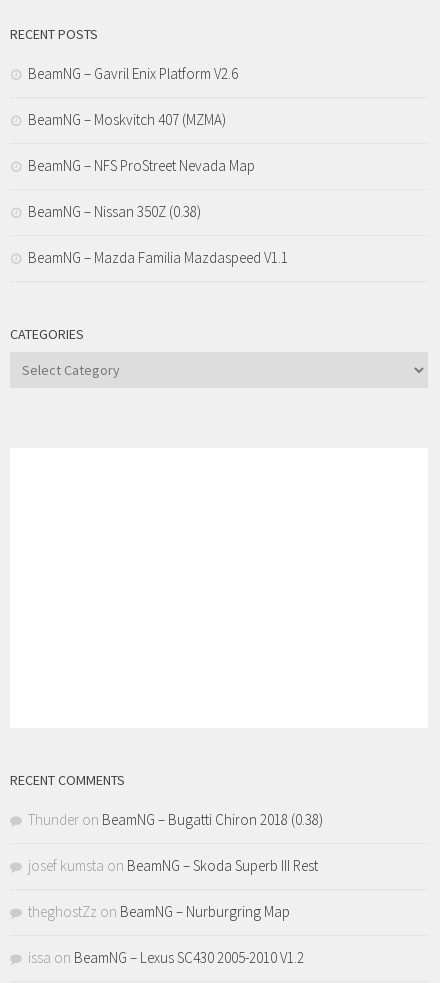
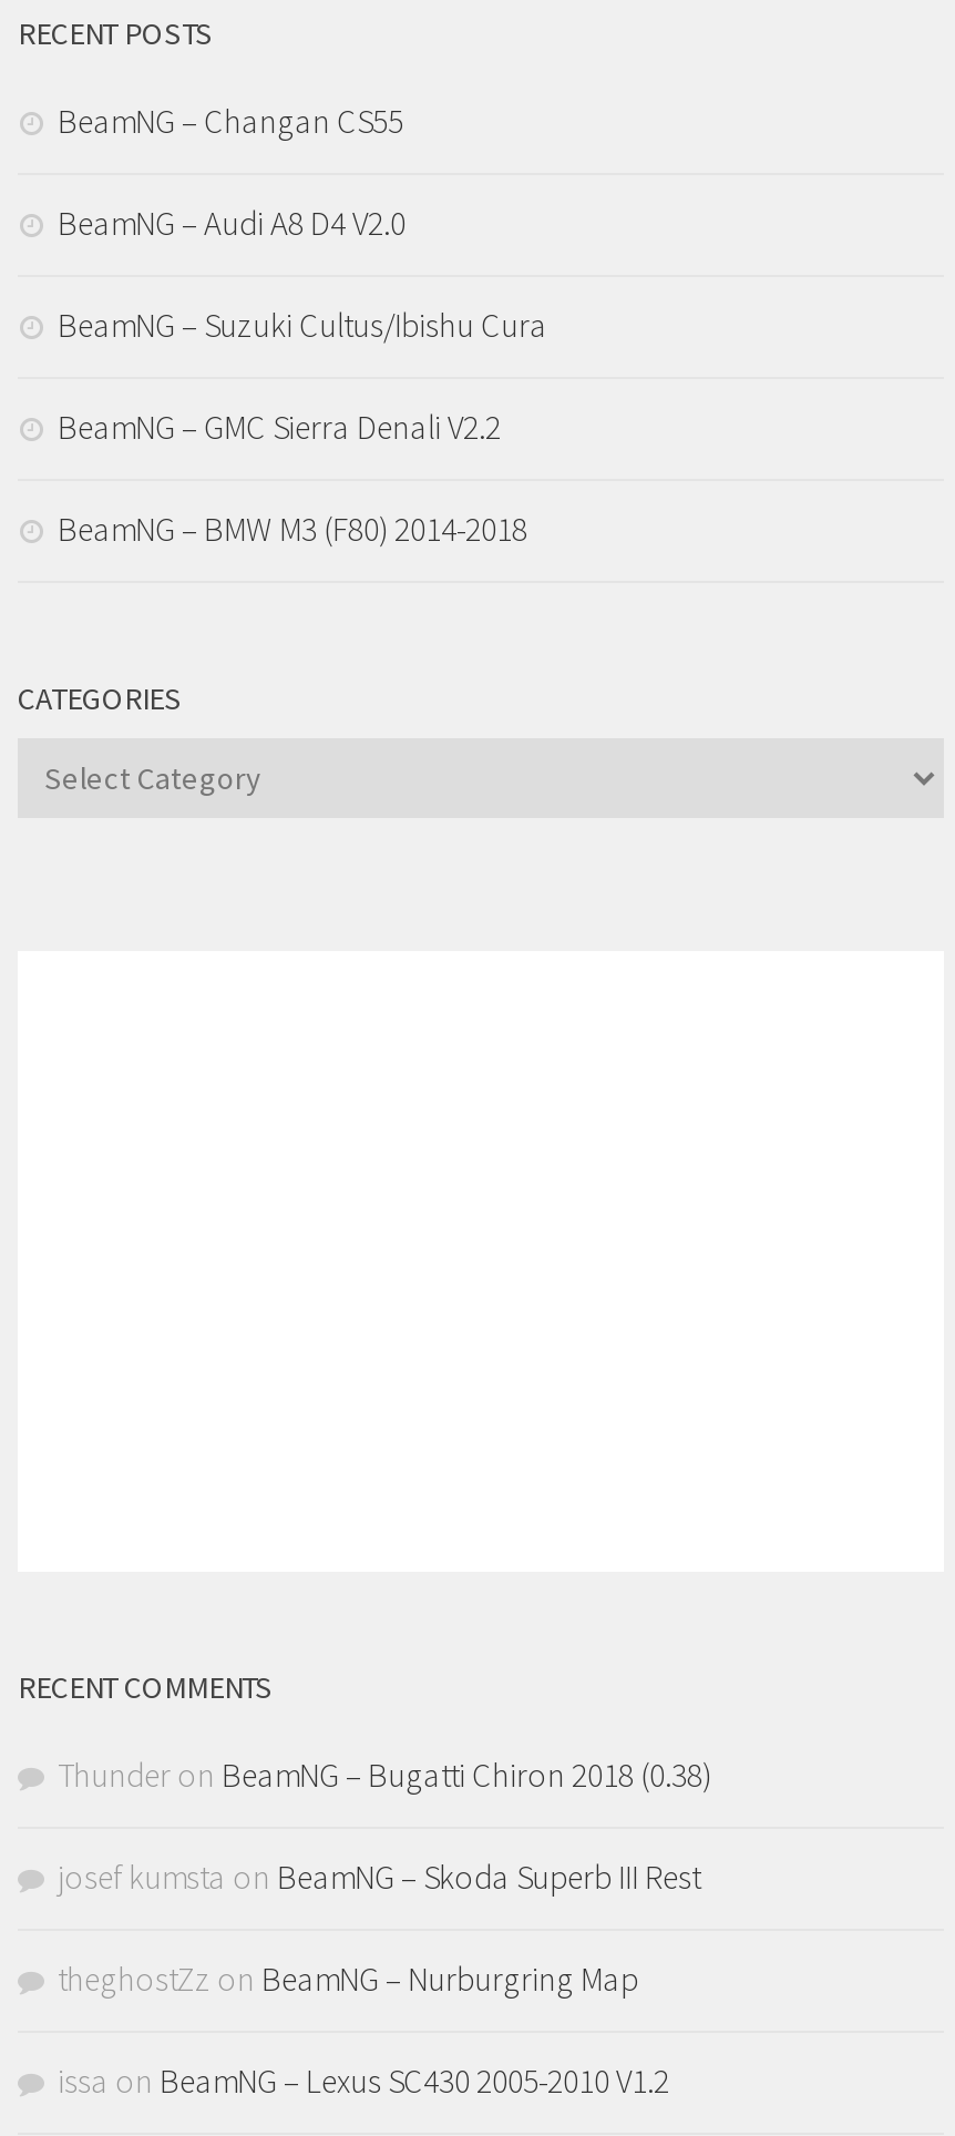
- BeamNG – Gavril Enix Platform V2.6
+ BeamNG – Changan CS55

- BeamNG – Moskvitch 407 (MZMA)
+ BeamNG – Audi A8 D4 V2.0

- BeamNG – NFS ProStreet Nevada Map
+ BeamNG – Suzuki Cultus/Ibishu Cura

- BeamNG – Nissan 350Z (0.38)
+ BeamNG – GMC Sierra Denali V2.2

- BeamNG – Mazda Familia Mazdaspeed V1.1
+ BeamNG – BMW M3 (F80) 2014-2018
